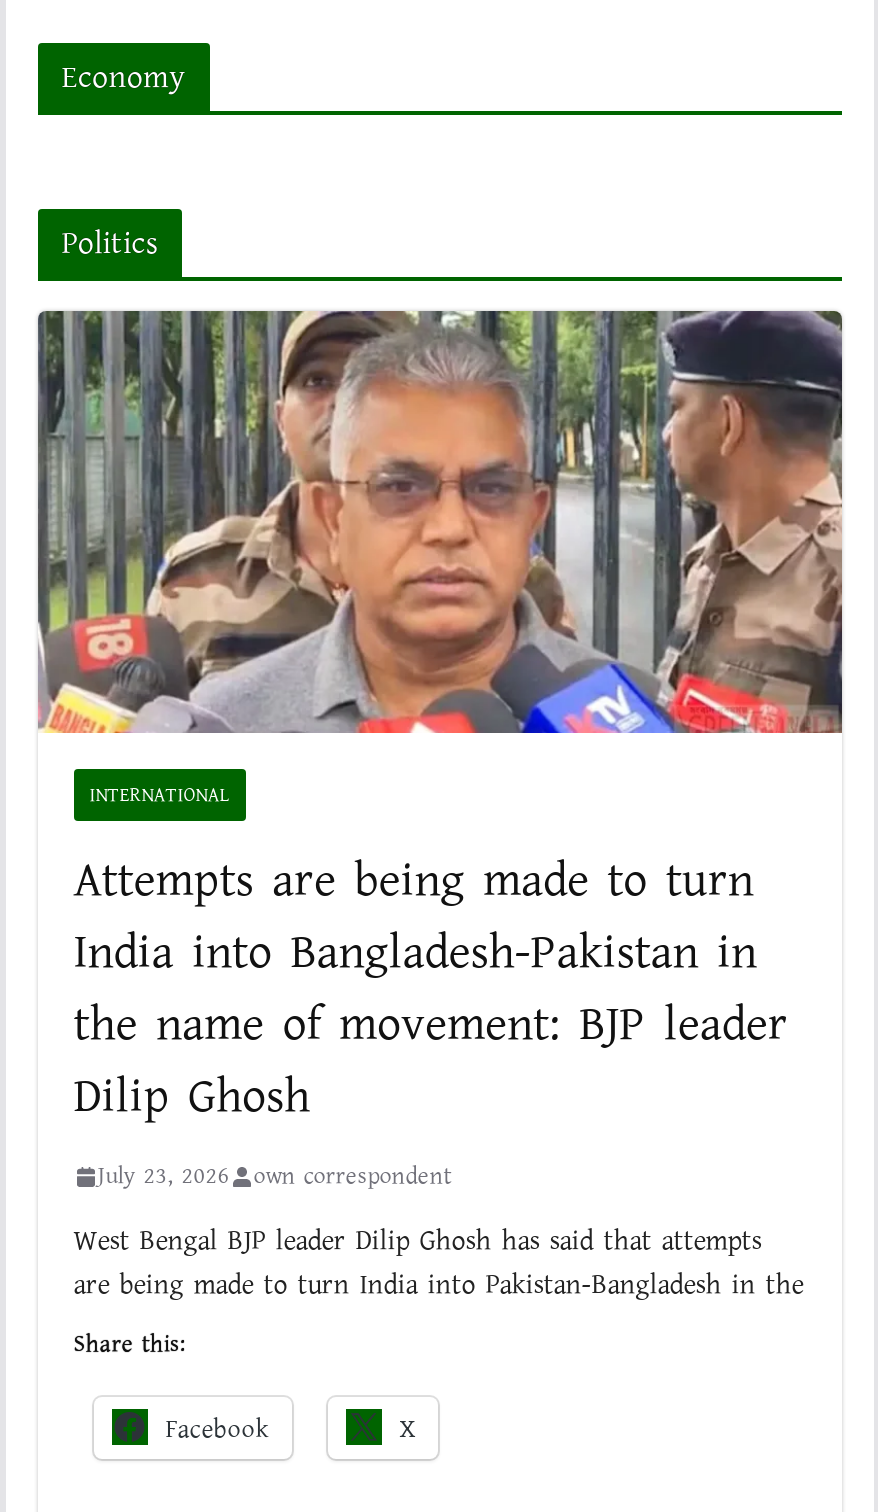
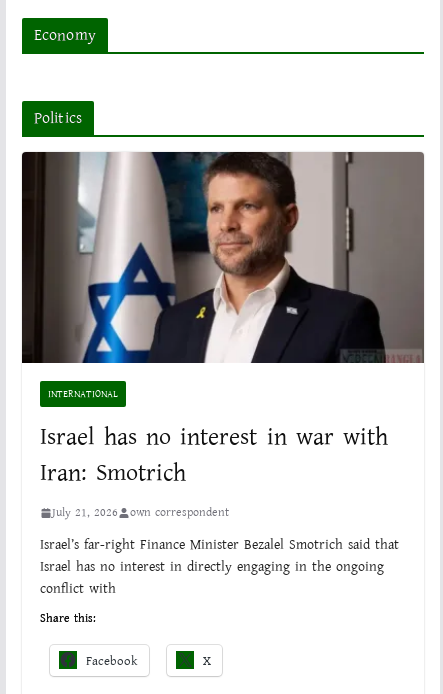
- [image]
+ [image]

- Attempts are being made to turn
- India into Bangladesh-Pakistan in
- the name of movement: BJP leader
- Dilip Ghosh
- July 23, 2026
+ Israel has no interest in war with
+ Iran: Smotrich
+ July 21, 2026

moved up: own correspondent

- West Bengal BJP leader Dilip Ghosh has said that attempts
- are being made to turn India into Pakistan-Bangladesh in the
+ Israel’s far-right Finance Minister Bezalel Smotrich said that
+ Israel has no interest in directly engaging in the ongoing
+ conflict with
